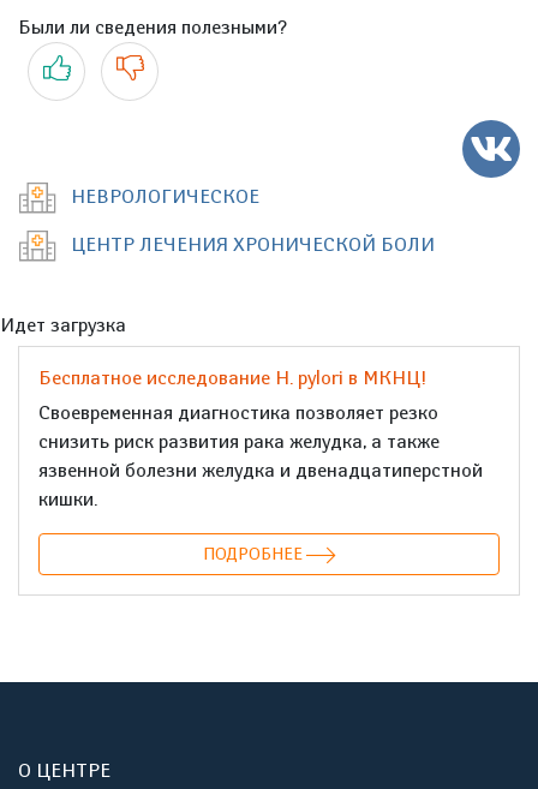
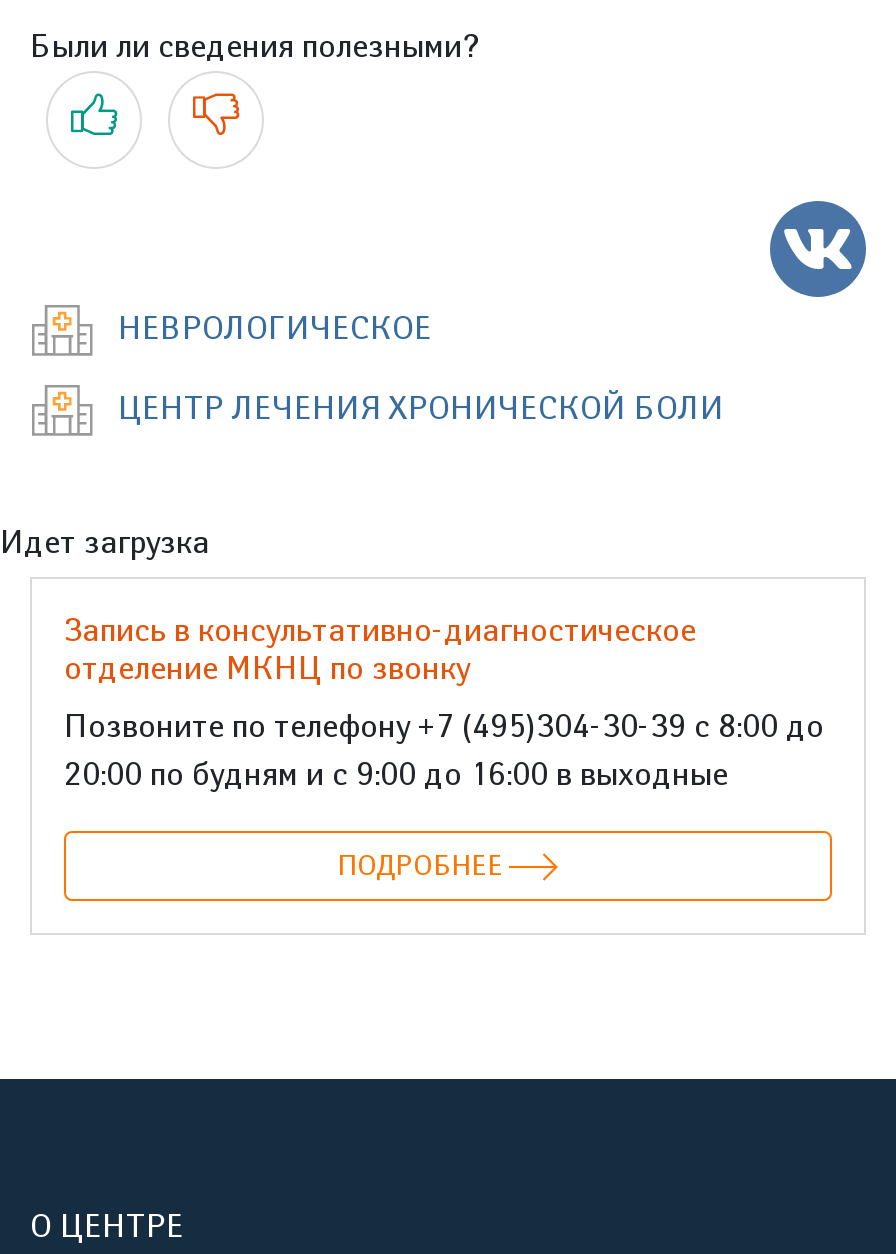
- Бесплатное исследование H. pylori в МКНЦ!
+ Запись в консультативно-диагностическое
+ отделение МКНЦ по звонку

- Своевременная диагностика позволяет резко
- снизить риск развития рака желудка, а также
- язвенной болезни желудка и двенадцатиперстной
- кишки.
+ Позвоните по телефону +7 (495)304-30-39 с 8:00 до
+ 20:00 по будням и с 9:00 до 16:00 в выходные
